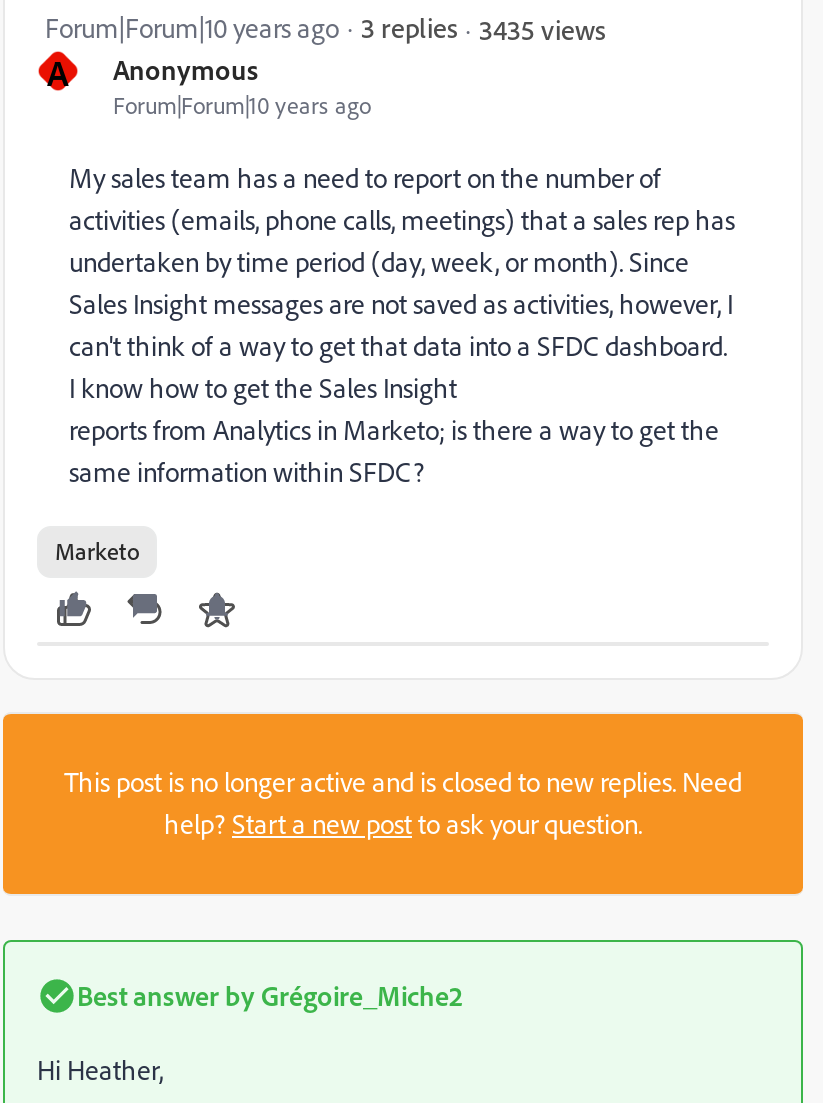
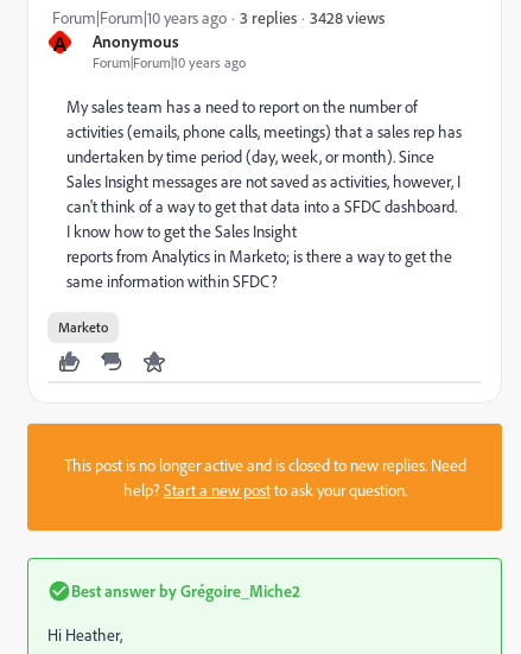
- 3435 views
+ 3428 views
